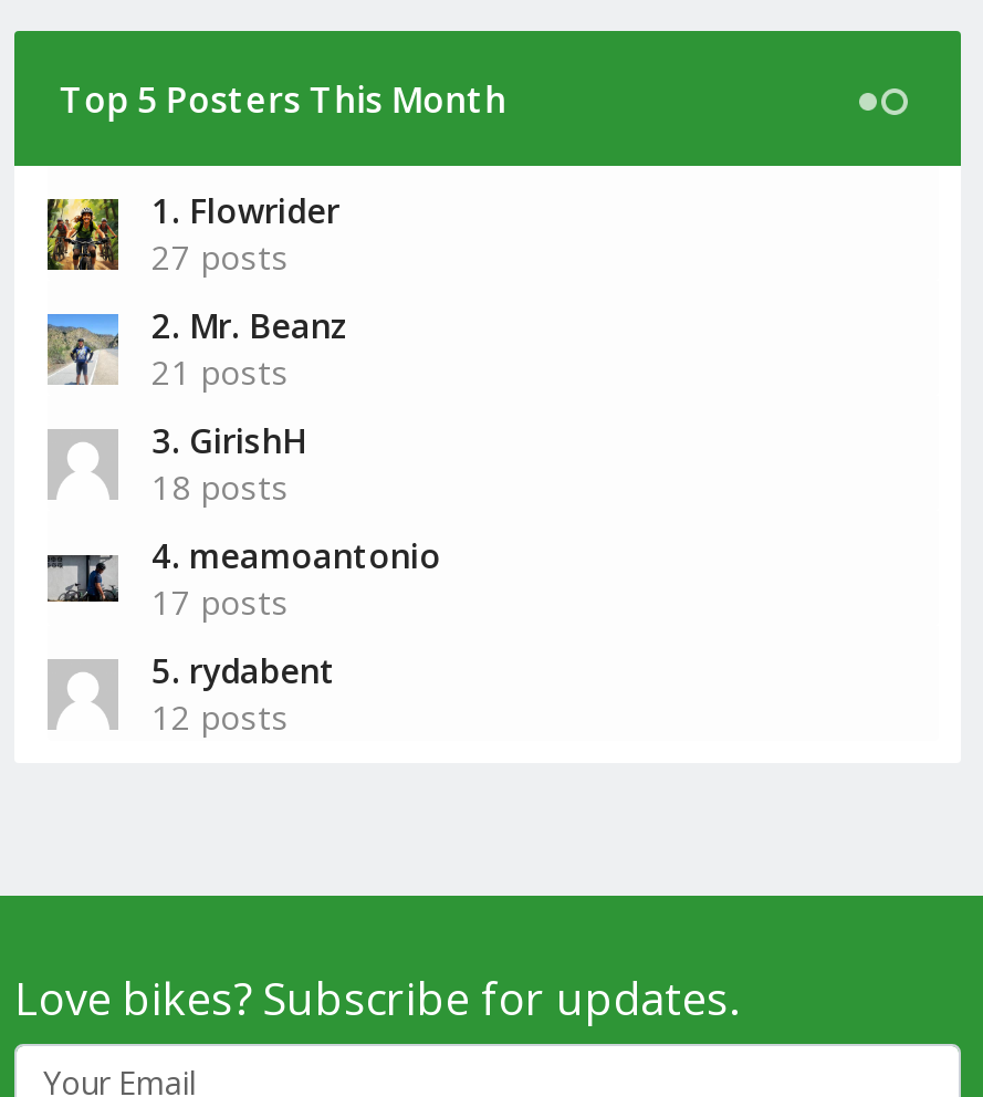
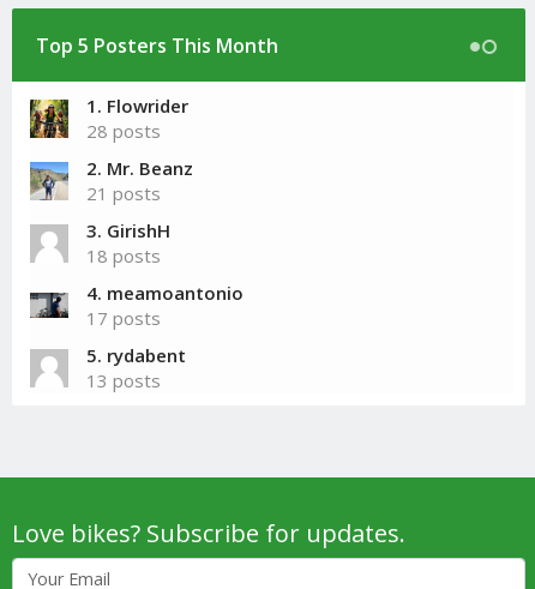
- 27 posts
+ 28 posts

- 12 posts
+ 13 posts
